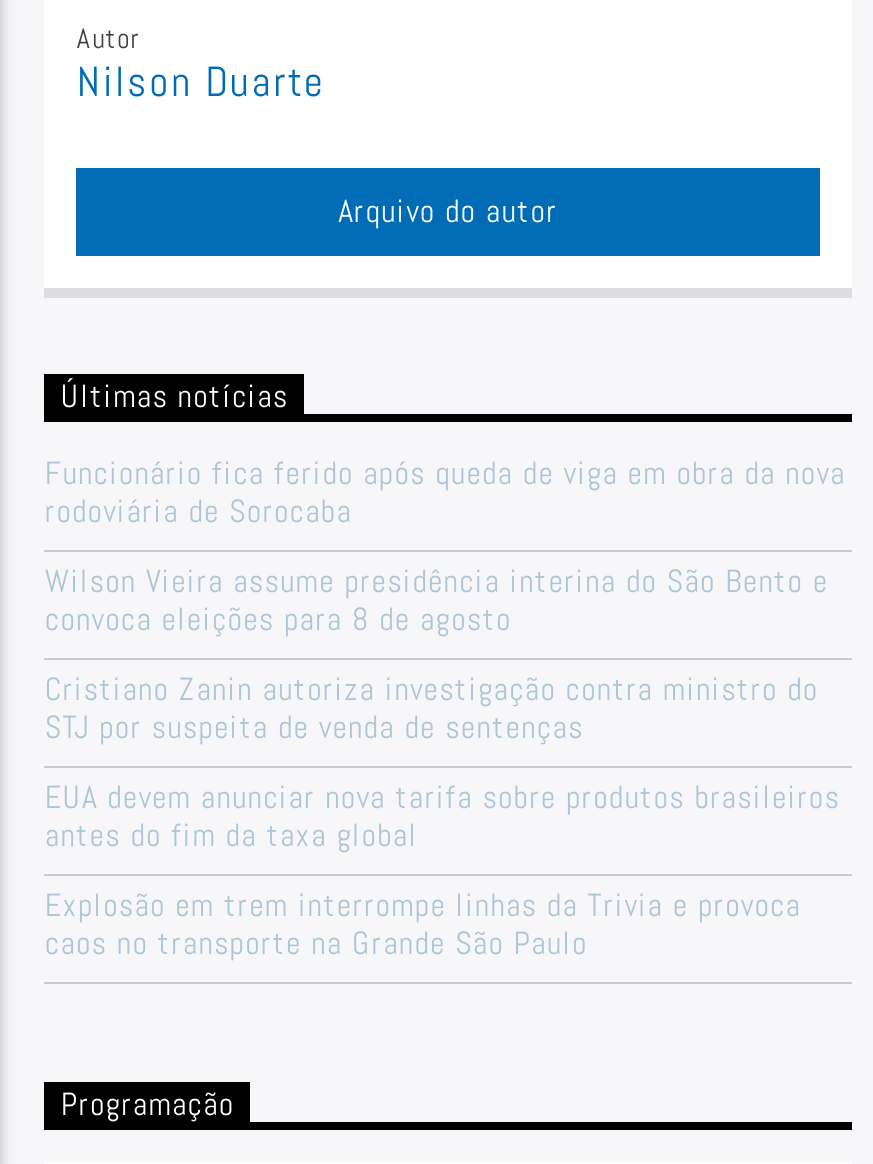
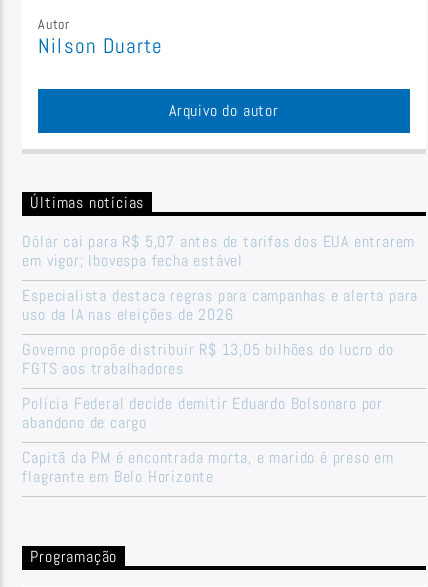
- Funcionário fica ferido após queda de viga em obra da nova
- rodoviária de Sorocaba
+ Dólar cai para R$ 5,07 antes de tarifas dos EUA entrarem
+ em vigor; Ibovespa fecha estável

- Wilson Vieira assume presidência interina do São Bento e
- convoca eleições para 8 de agosto
+ Especialista destaca regras para campanhas e alerta para
+ uso da IA nas eleições de 2026

- Cristiano Zanin autoriza investigação contra ministro do
- STJ por suspeita de venda de sentenças
+ Governo propõe distribuir R$ 13,05 bilhões do lucro do
+ FGTS aos trabalhadores

- EUA devem anunciar nova tarifa sobre produtos brasileiros
- antes do fim da taxa global
+ Polícia Federal decide demitir Eduardo Bolsonaro por
+ abandono de cargo

- Explosão em trem interrompe linhas da Trivia e provoca
- caos no transporte na Grande São Paulo
+ Capitã da PM é encontrada morta, e marido é preso em
+ flagrante em Belo Horizonte
